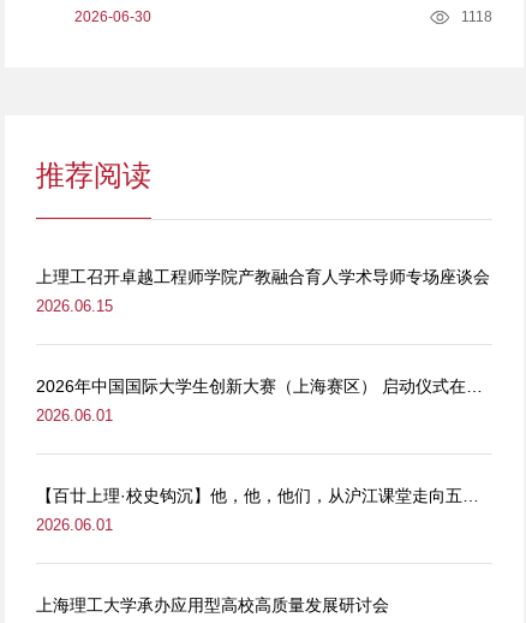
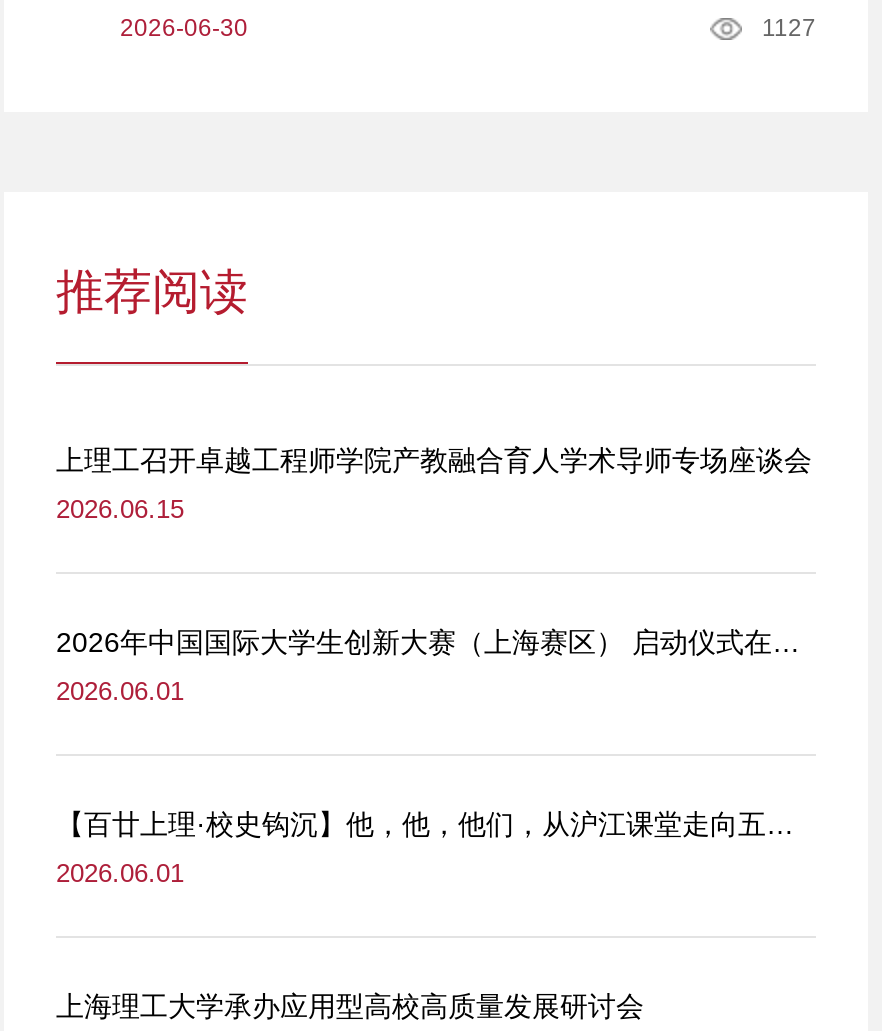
- 1118
+ 1127
